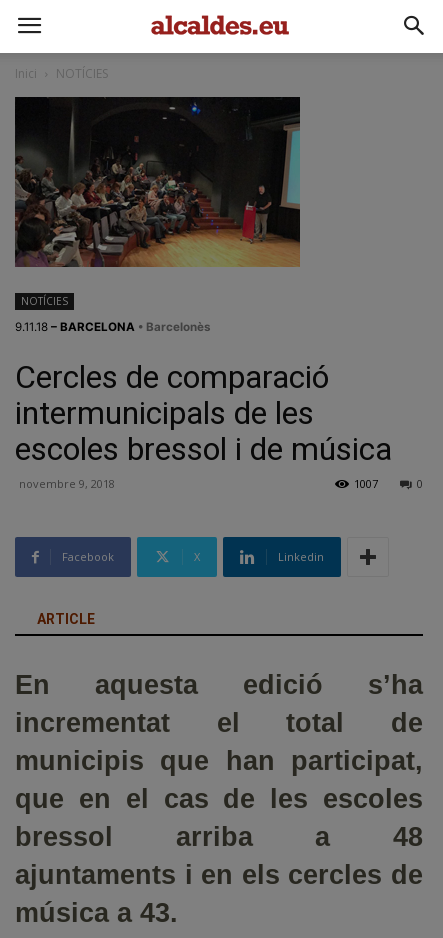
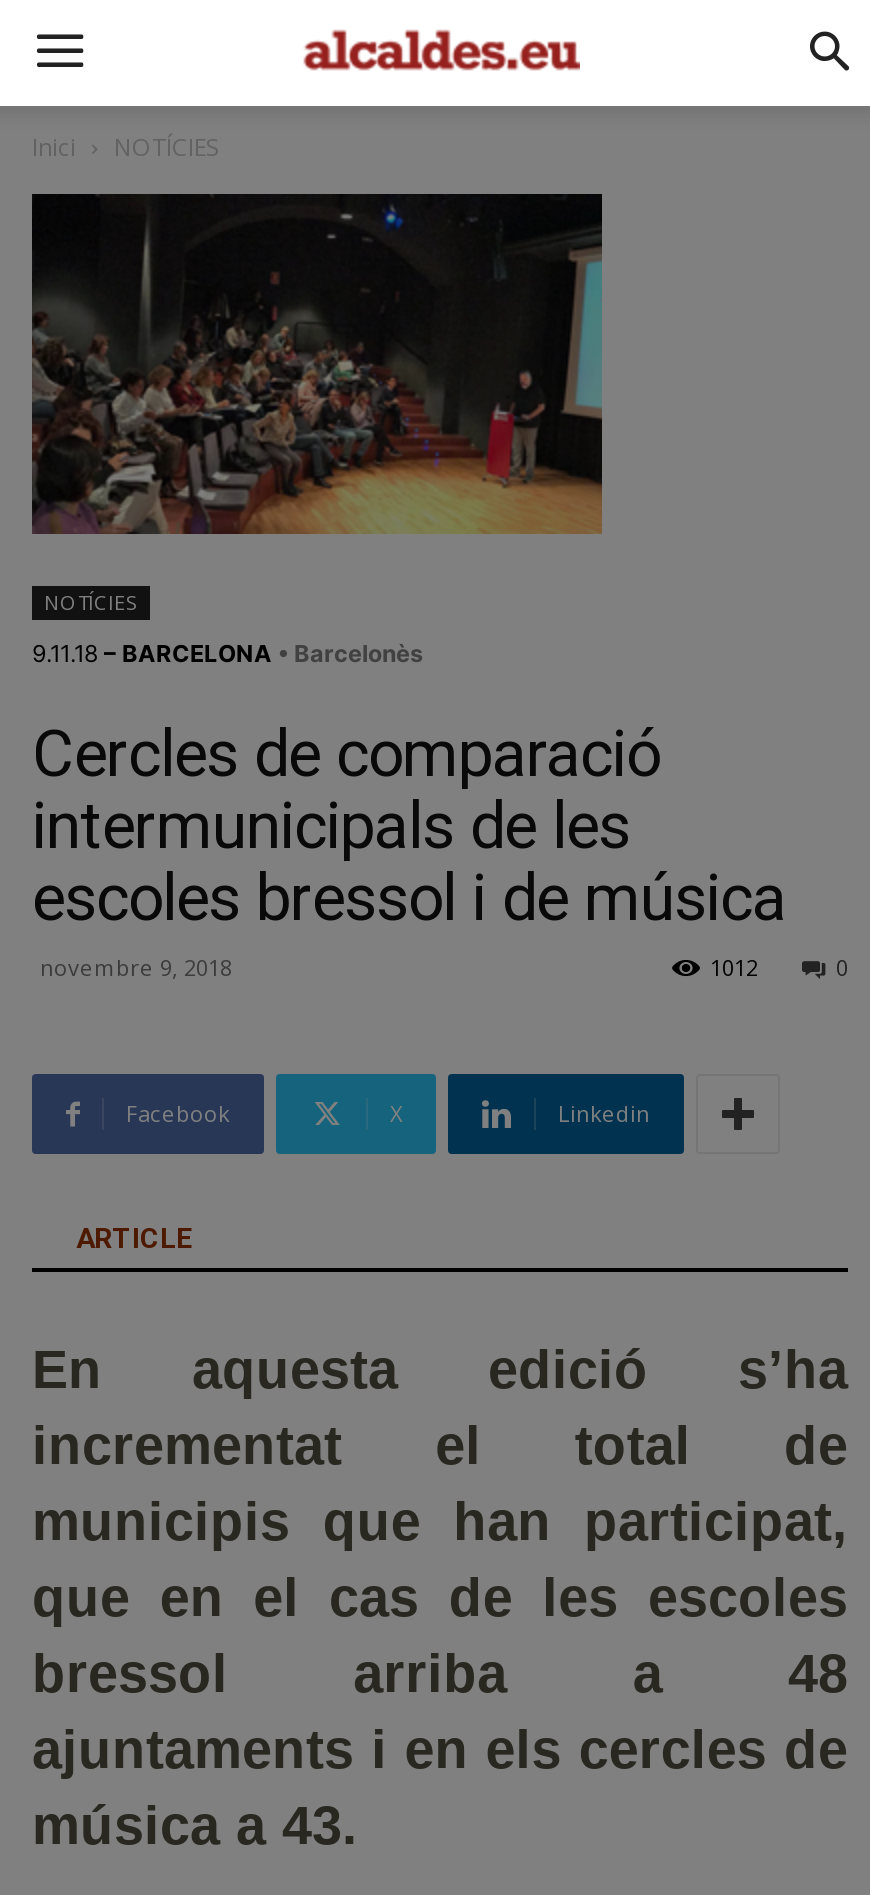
- 1007
+ 1012
